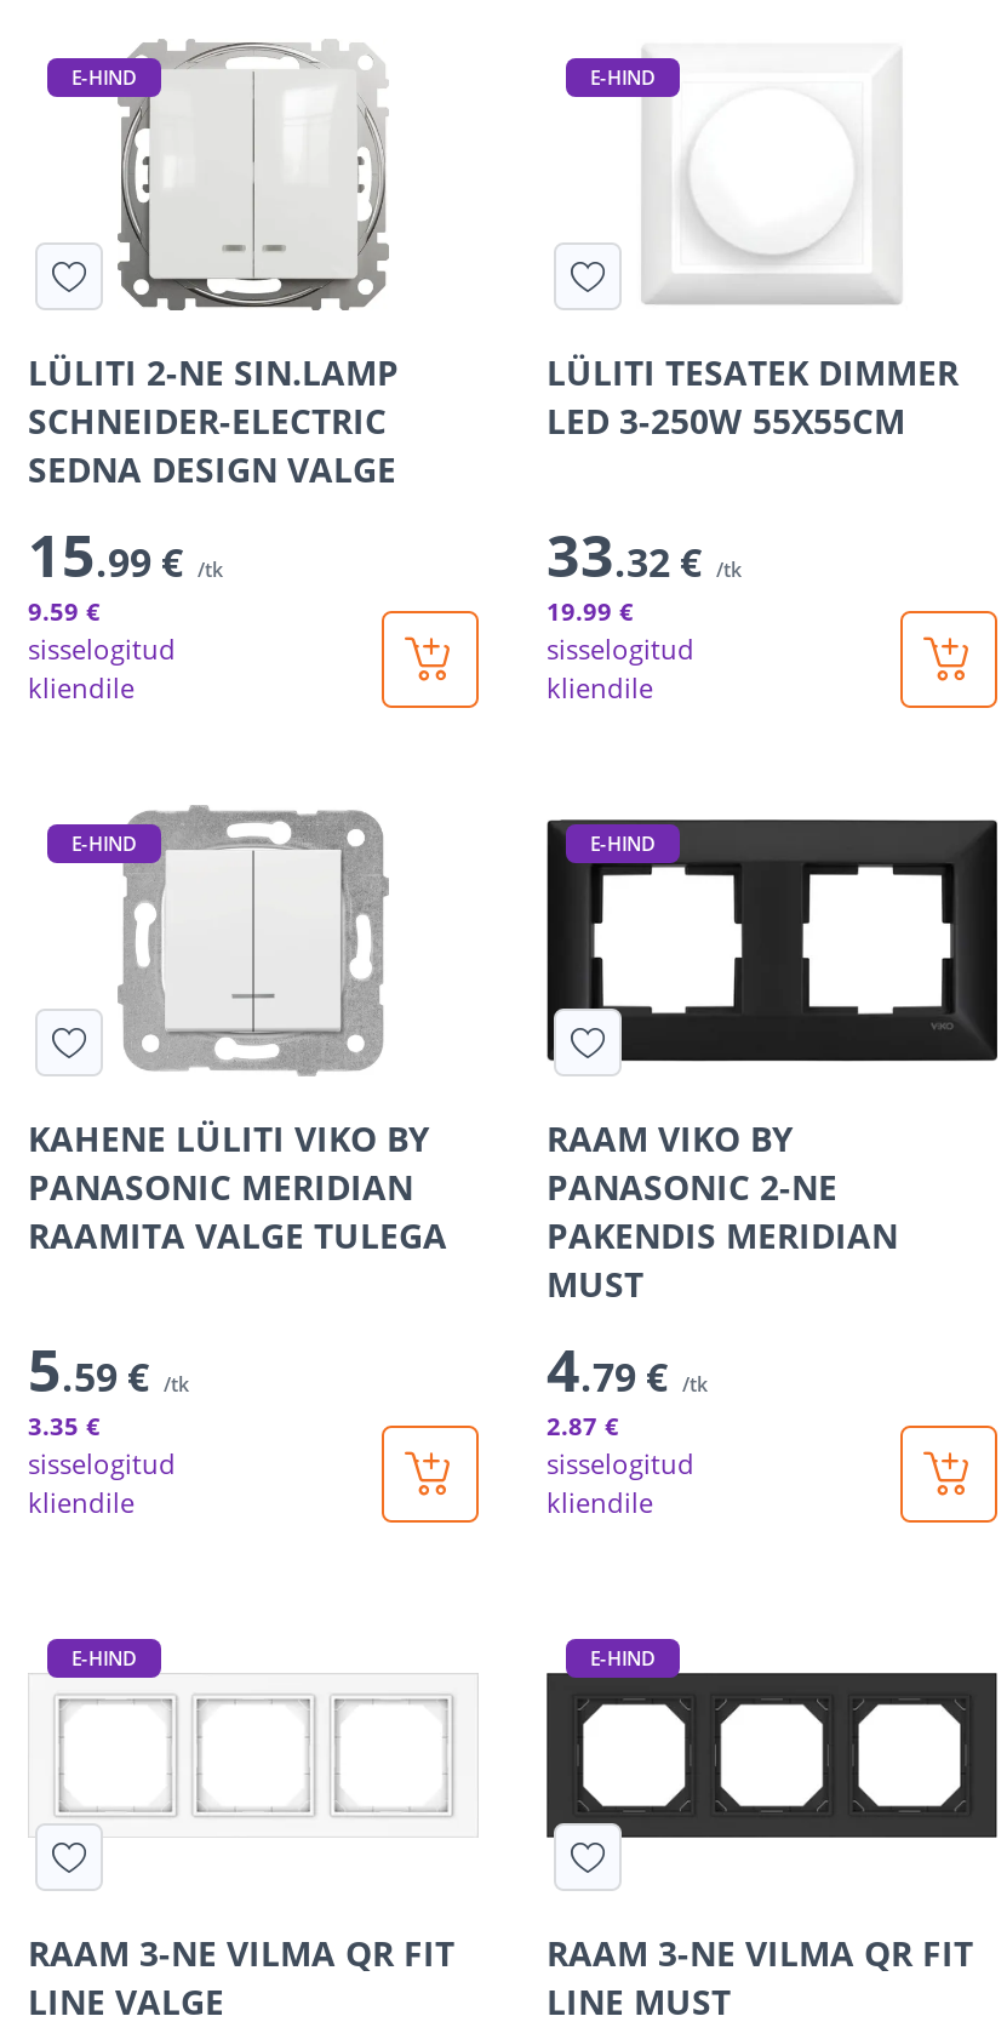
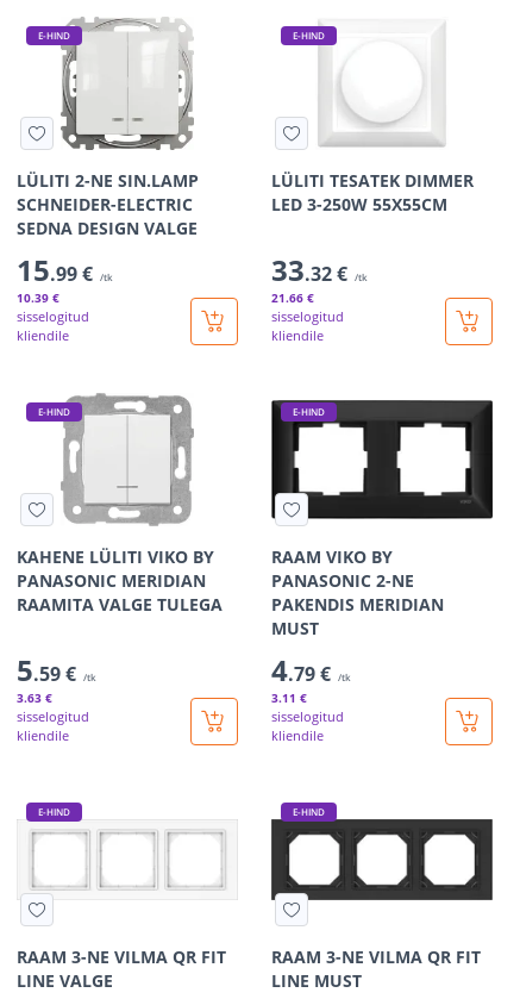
- 9.59 €
+ 10.39 €

- 19.99 €
+ 21.66 €

- 3.35 €
+ 3.63 €

- 2.87 €
+ 3.11 €
